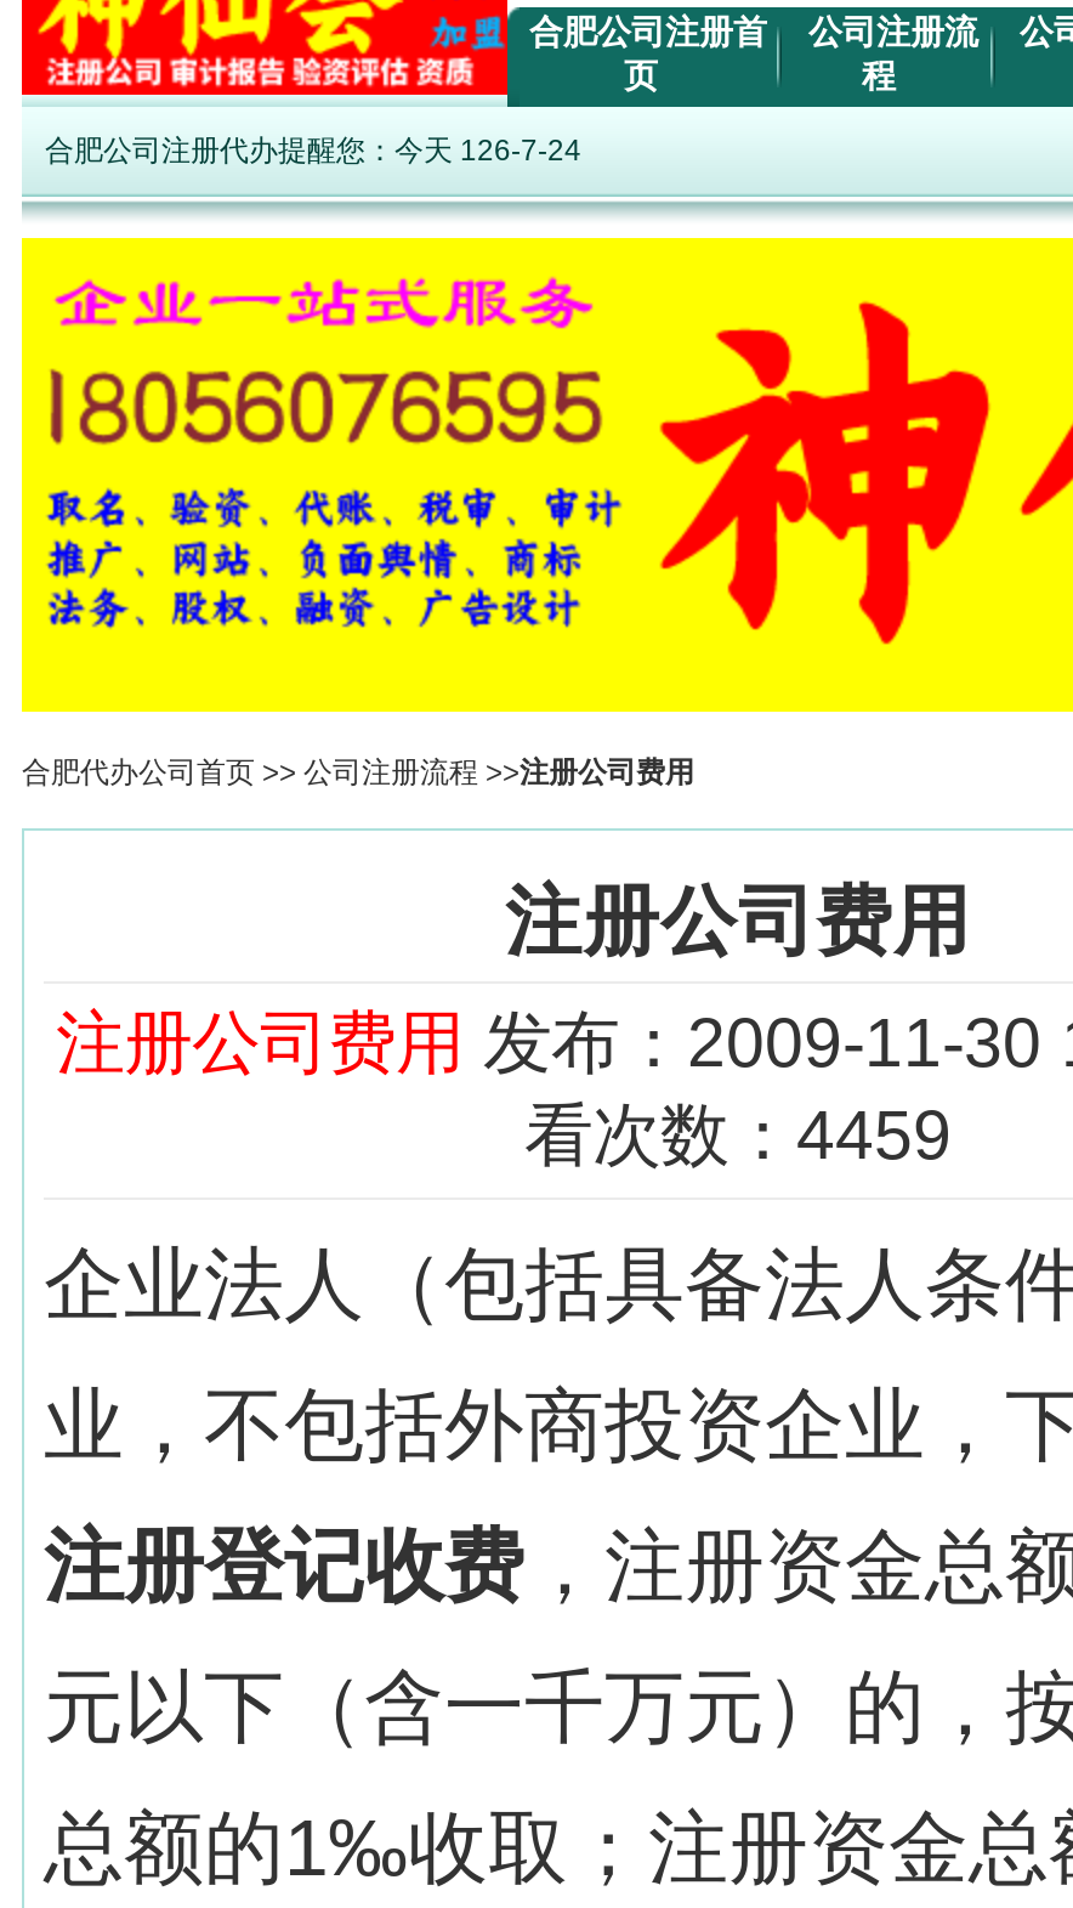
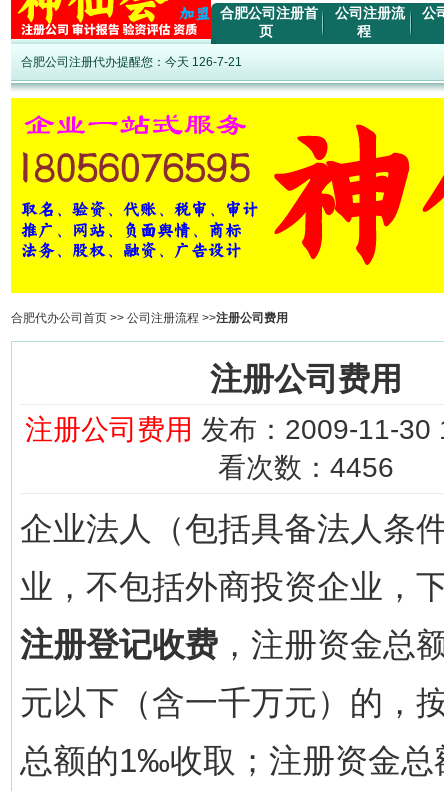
- 合肥公司注册代办提醒您：今天126-7-24
+ 合肥公司注册代办提醒您：今天126-7-21

- 看次数：4459
+ 看次数：4456
